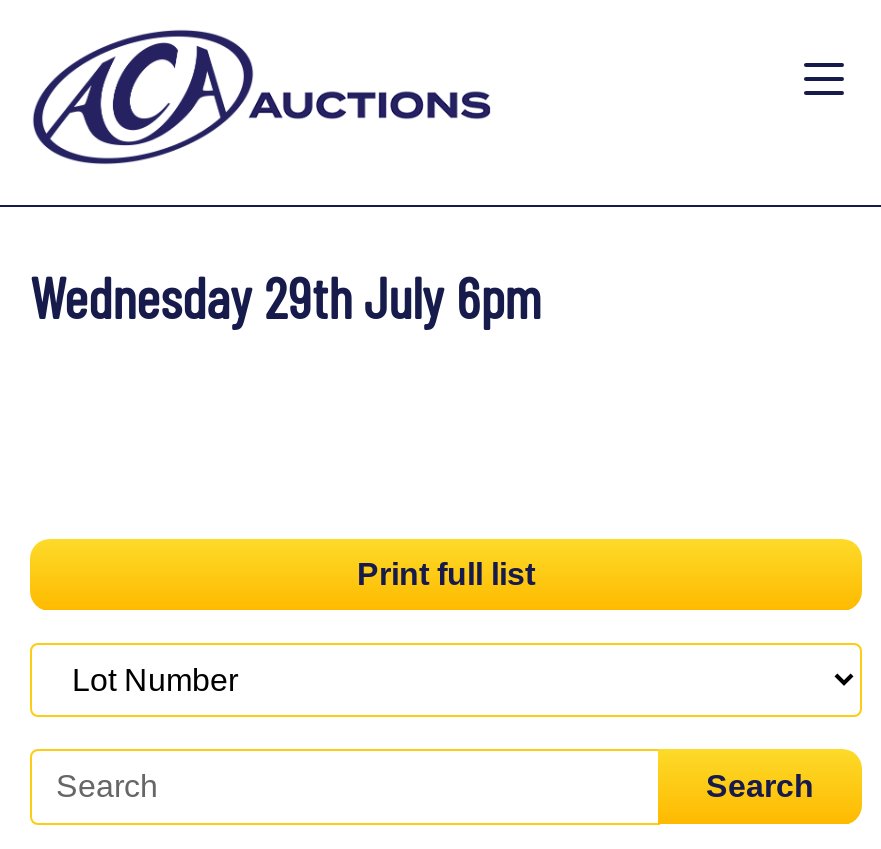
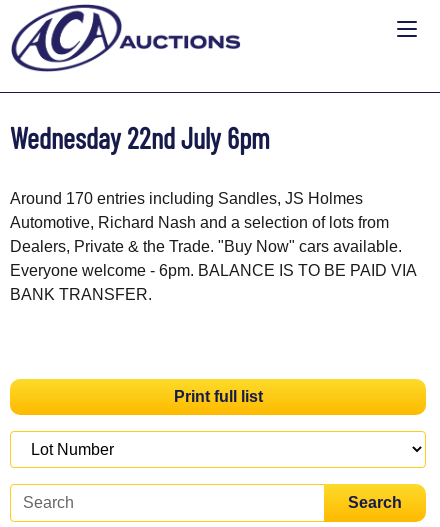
- Wednesday 29th July 6pm
+ Wednesday 22nd July 6pm
+ Around 170 entries including Sandles, JS Holmes
+ Automotive, Richard Nash and a selection of lots from
+ Dealers, Private & the Trade. "Buy Now" cars available.
+ Everyone welcome - 6pm. BALANCE IS TO BE PAID VIA
+ BANK TRANSFER.
